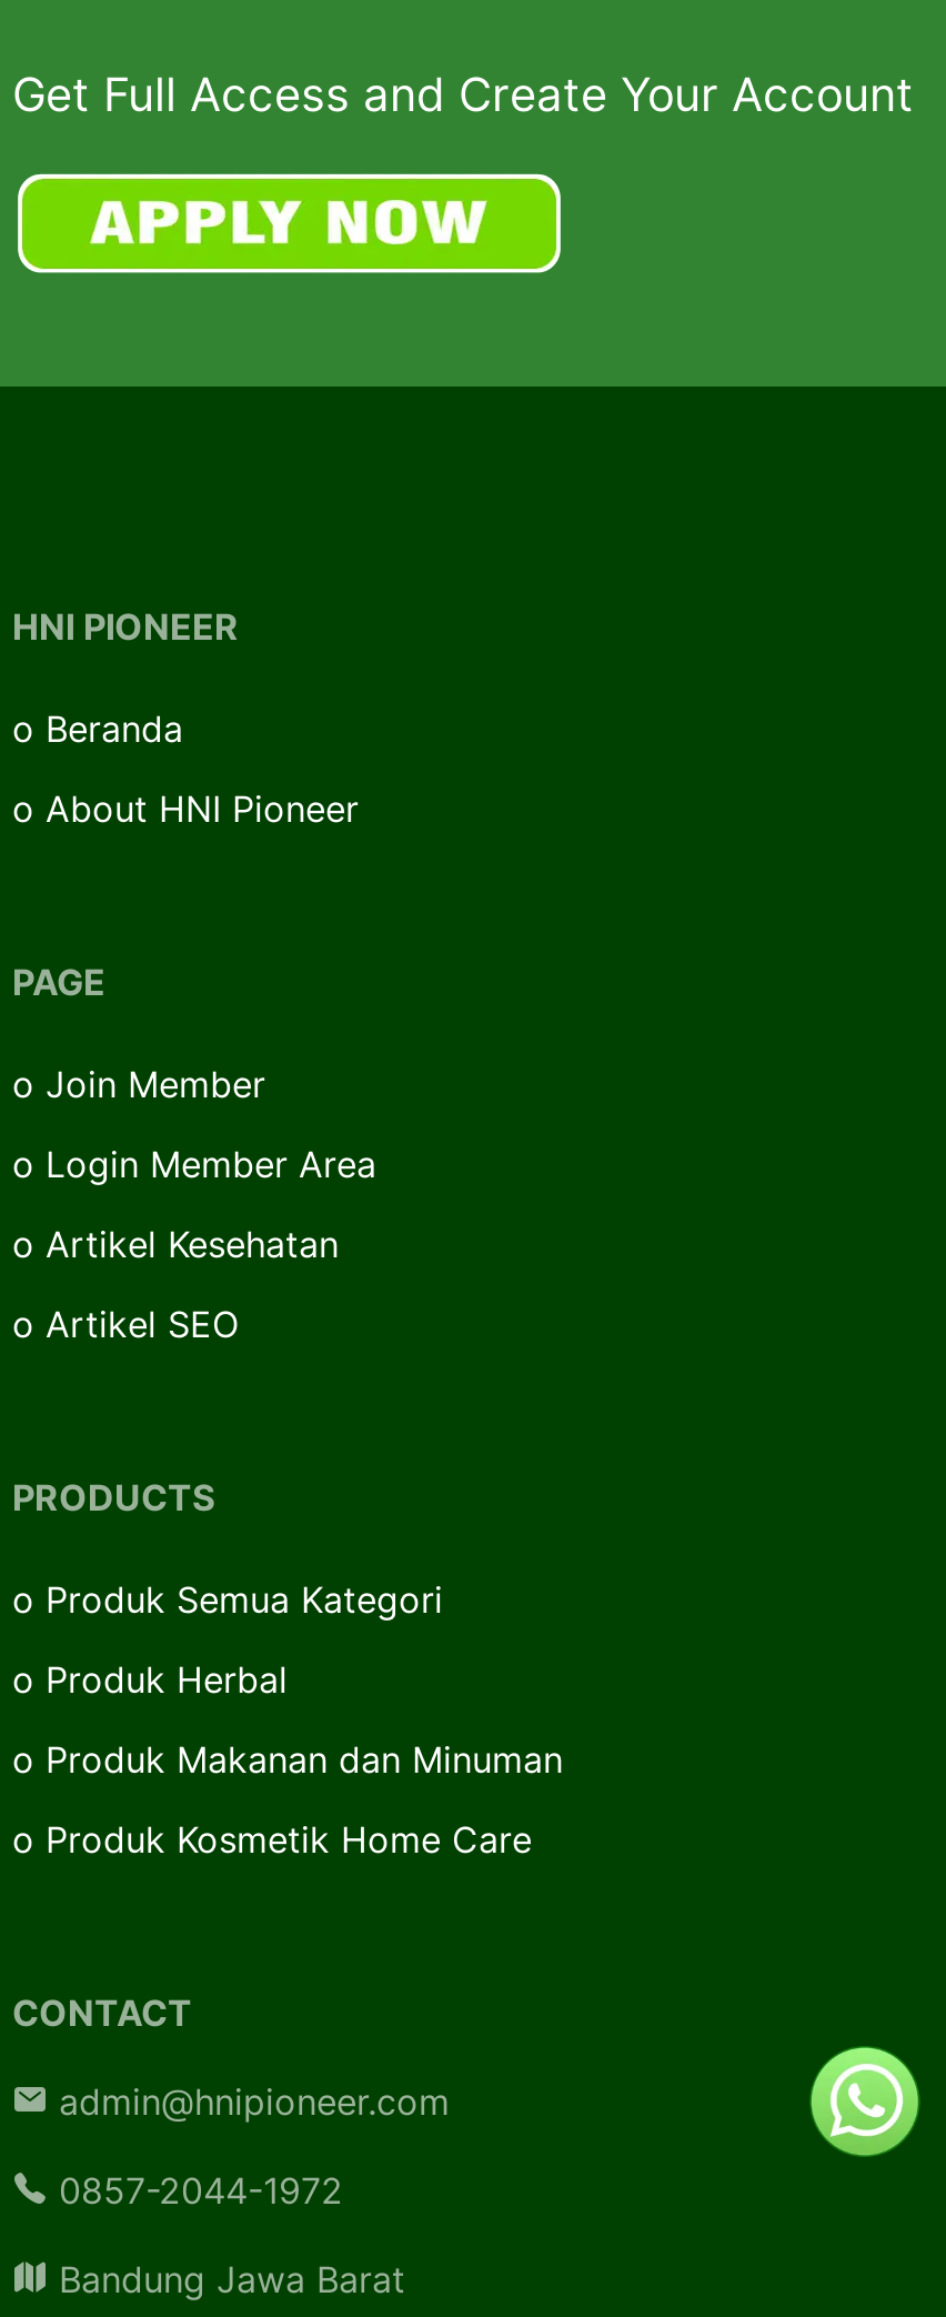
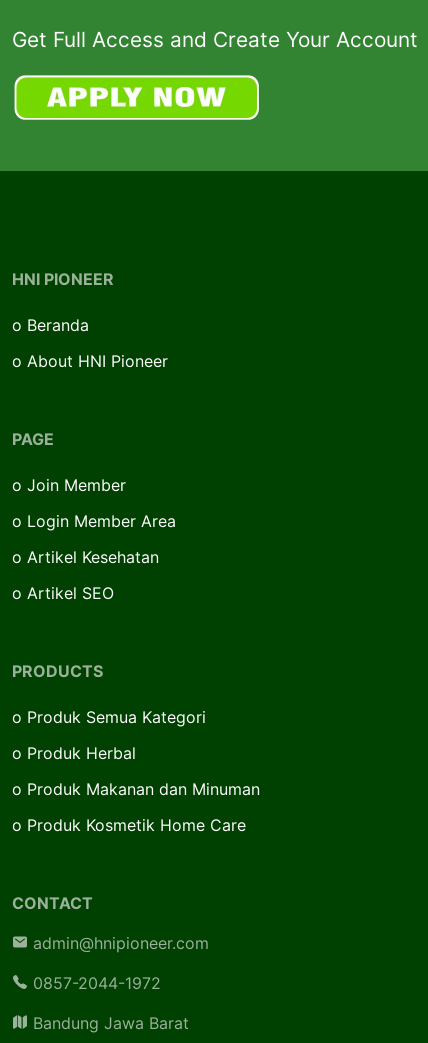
- [image]
